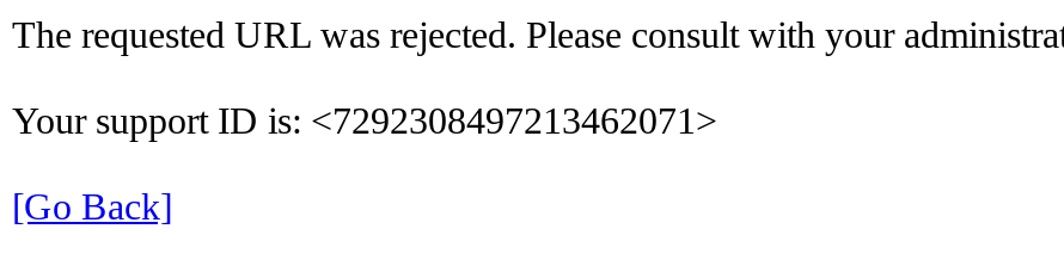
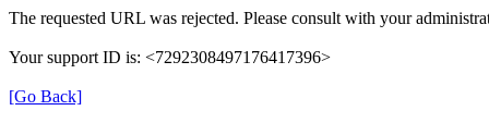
- Your support ID is: <7292308497213462071>
+ Your support ID is: <7292308497176417396>
